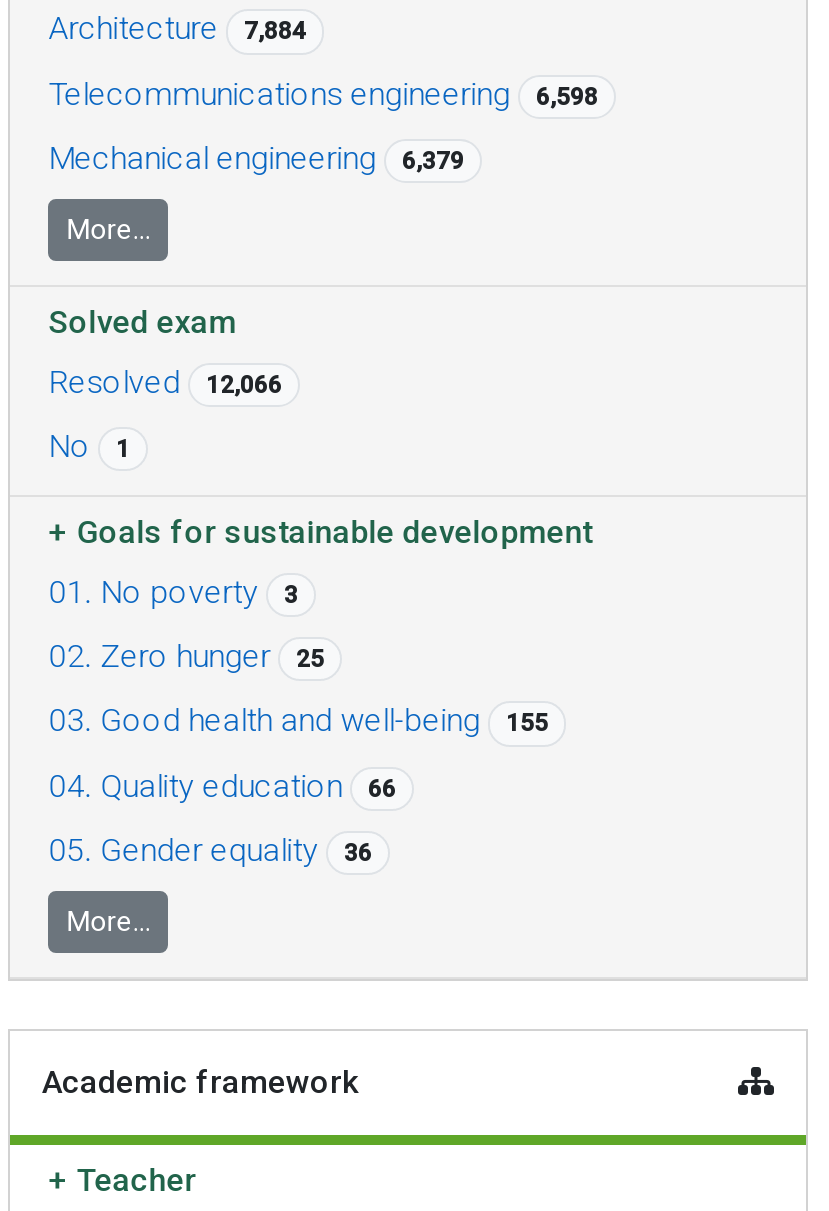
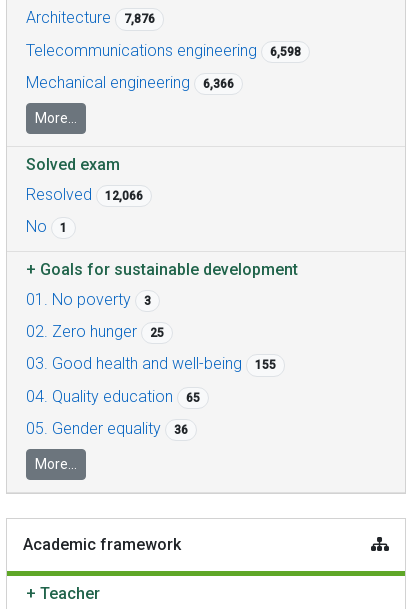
- Architecture 7,884
+ Architecture 7,876

- Mechanical engineering 6,379
+ Mechanical engineering 6,366

- 04. Quality education 66
+ 04. Quality education 65
